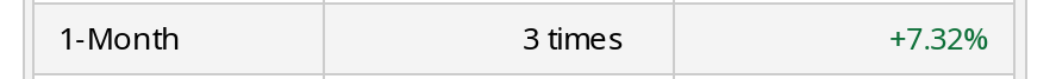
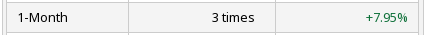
- +7.32%
+ +7.95%
